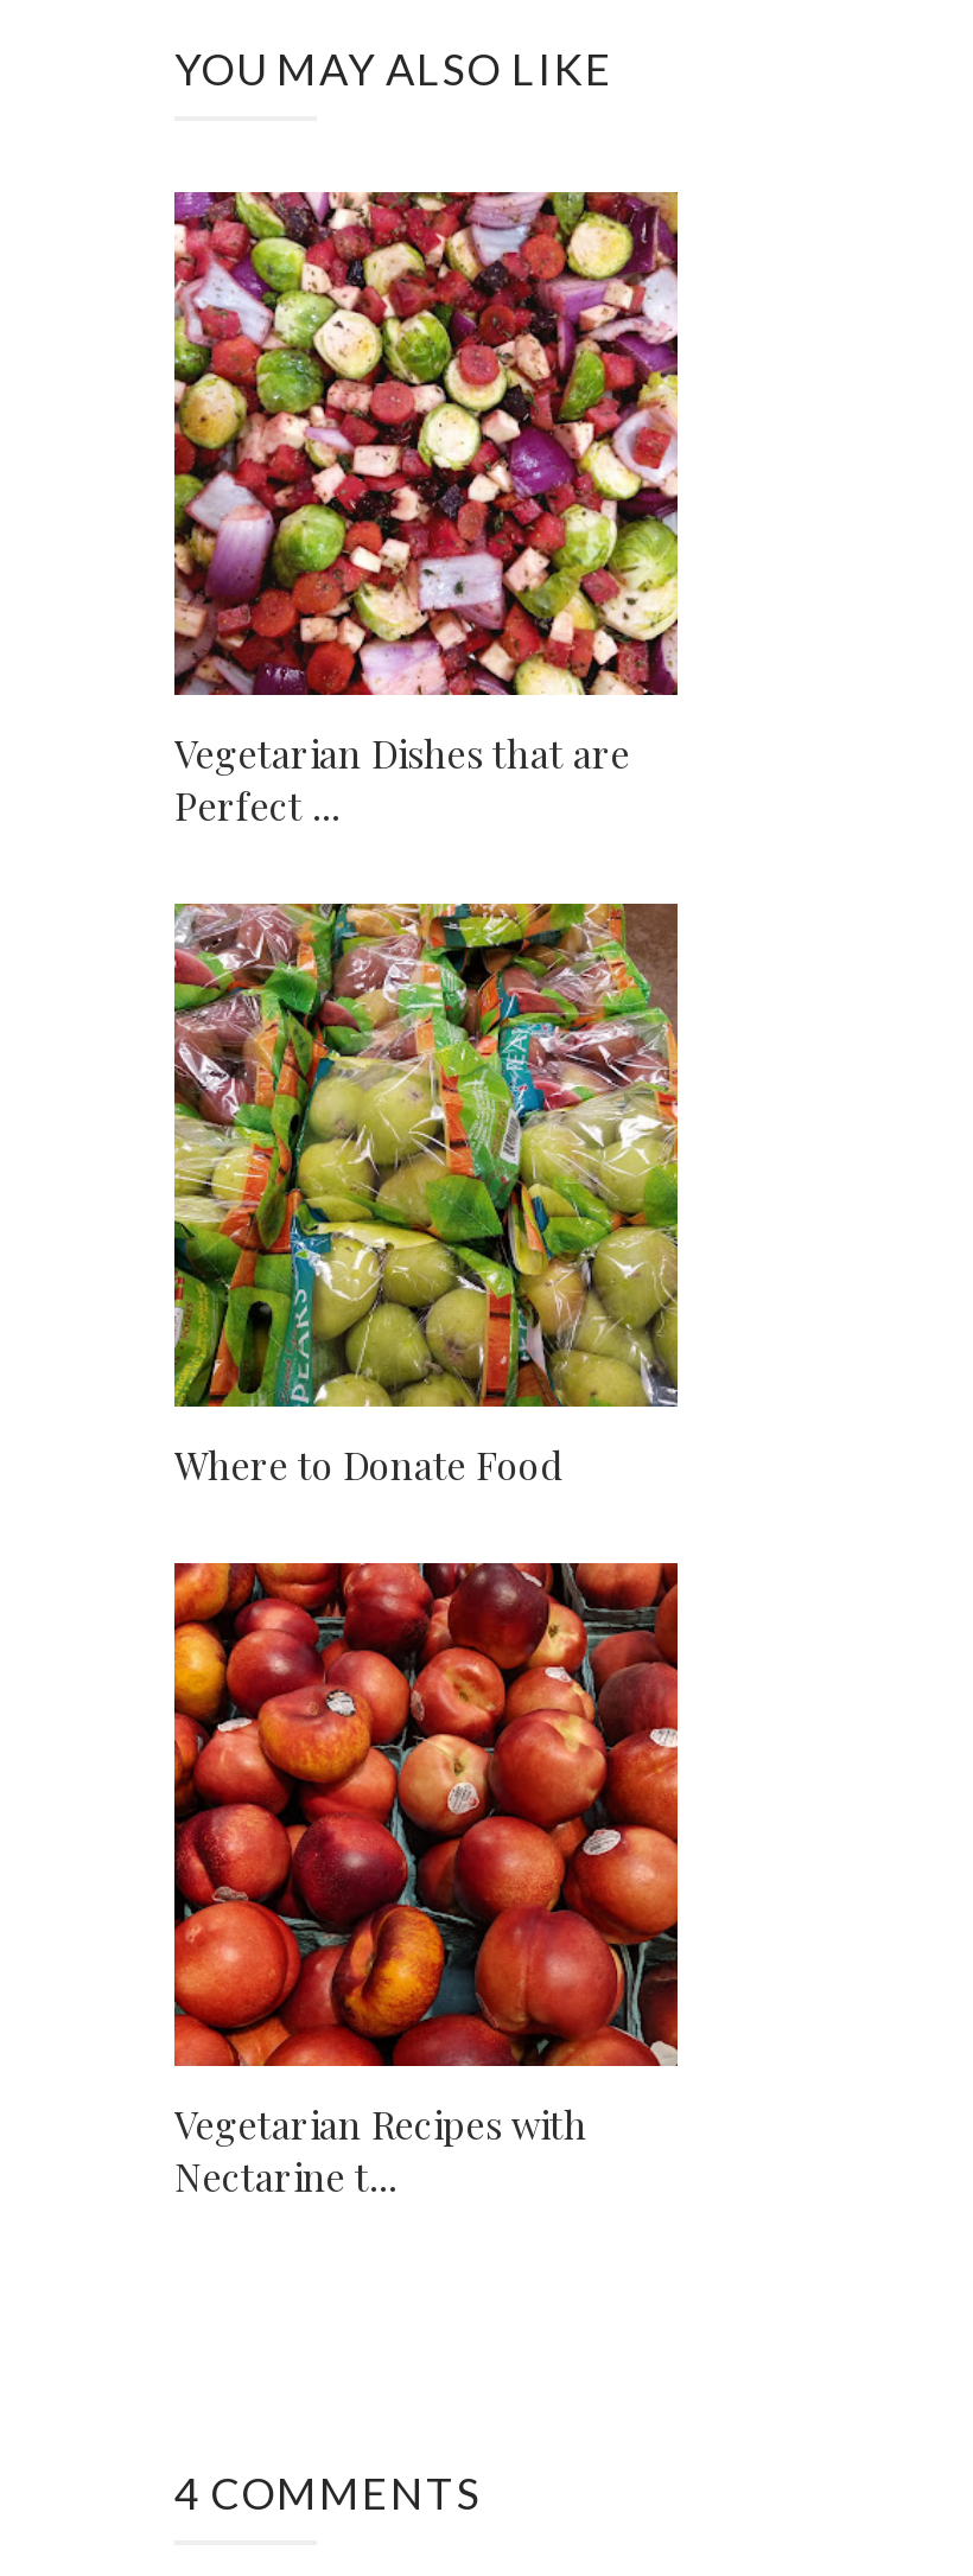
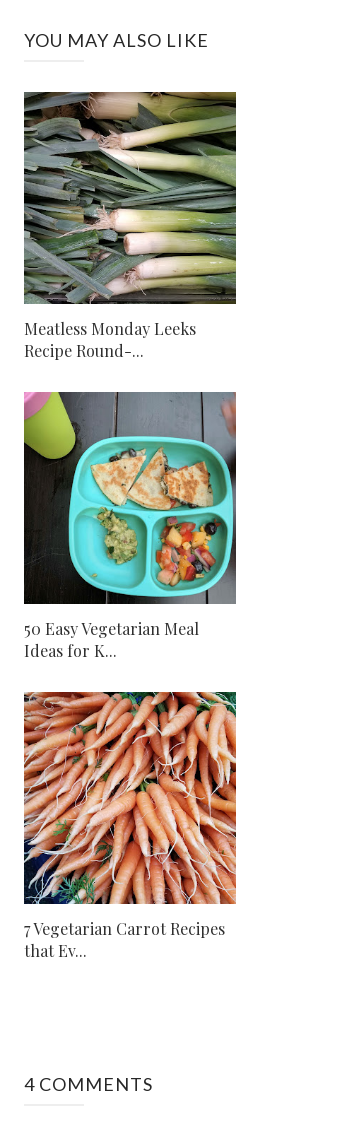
- [image]
- Vegetarian Dishes that are
- Perfect ...
+ [image]
+ Meatless Monday Leeks
+ Recipe Round-...

- [image]
- Where to Donate Food
+ [image]
+ 50 Easy Vegetarian Meal
+ Ideas for K...

- [image]
- Vegetarian Recipes with
- Nectarine t...
+ [image]
+ 7 Vegetarian Carrot Recipes
+ that Ev...
